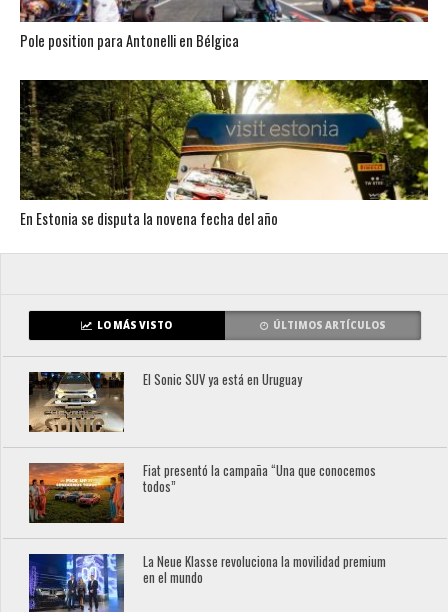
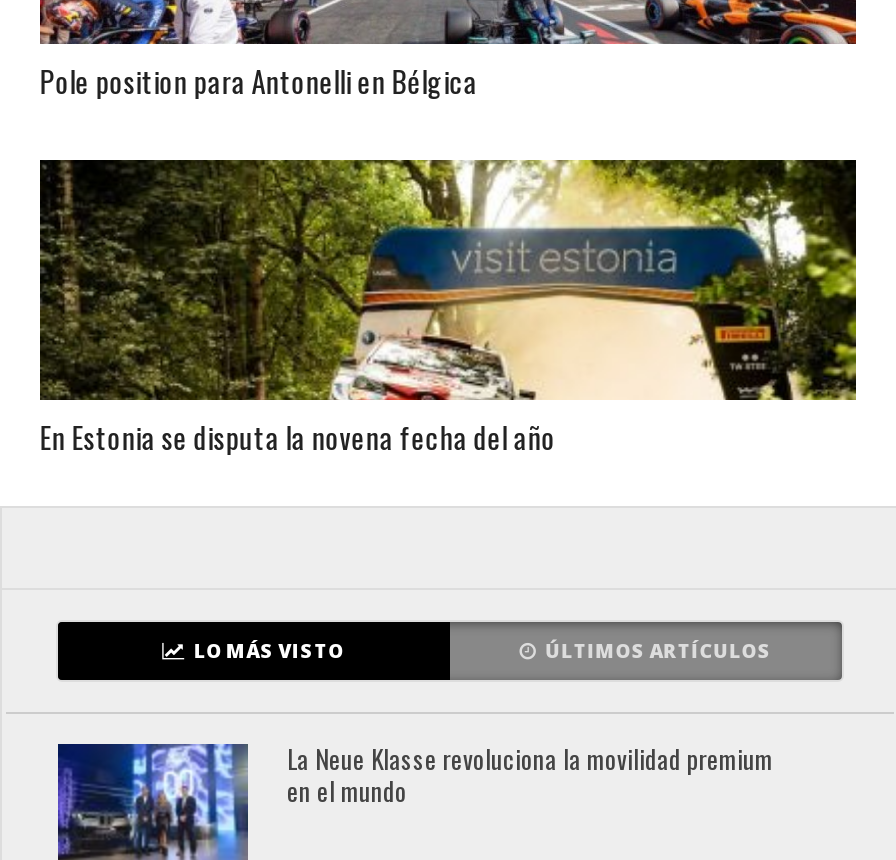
- [image]
- El Sonic SUV ya está en Uruguay

- [image]
- Fiat presentó la campaña “Una que conocemos
- todos”
